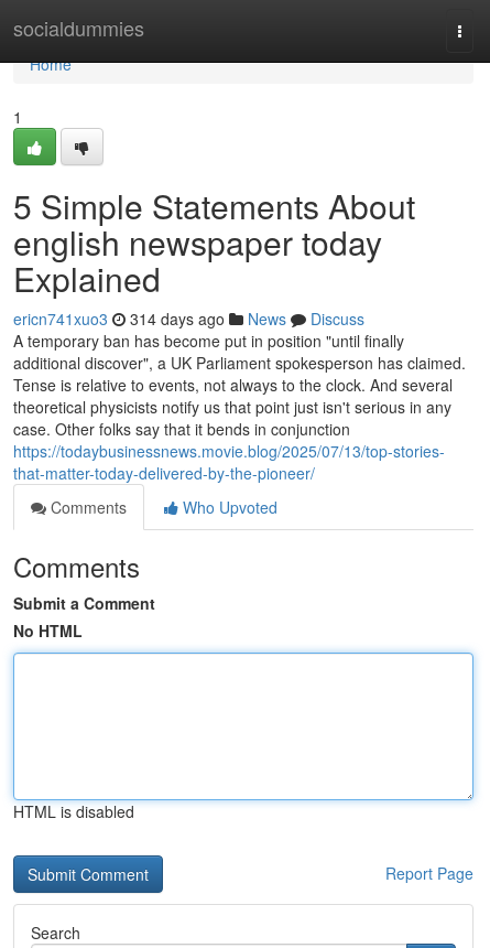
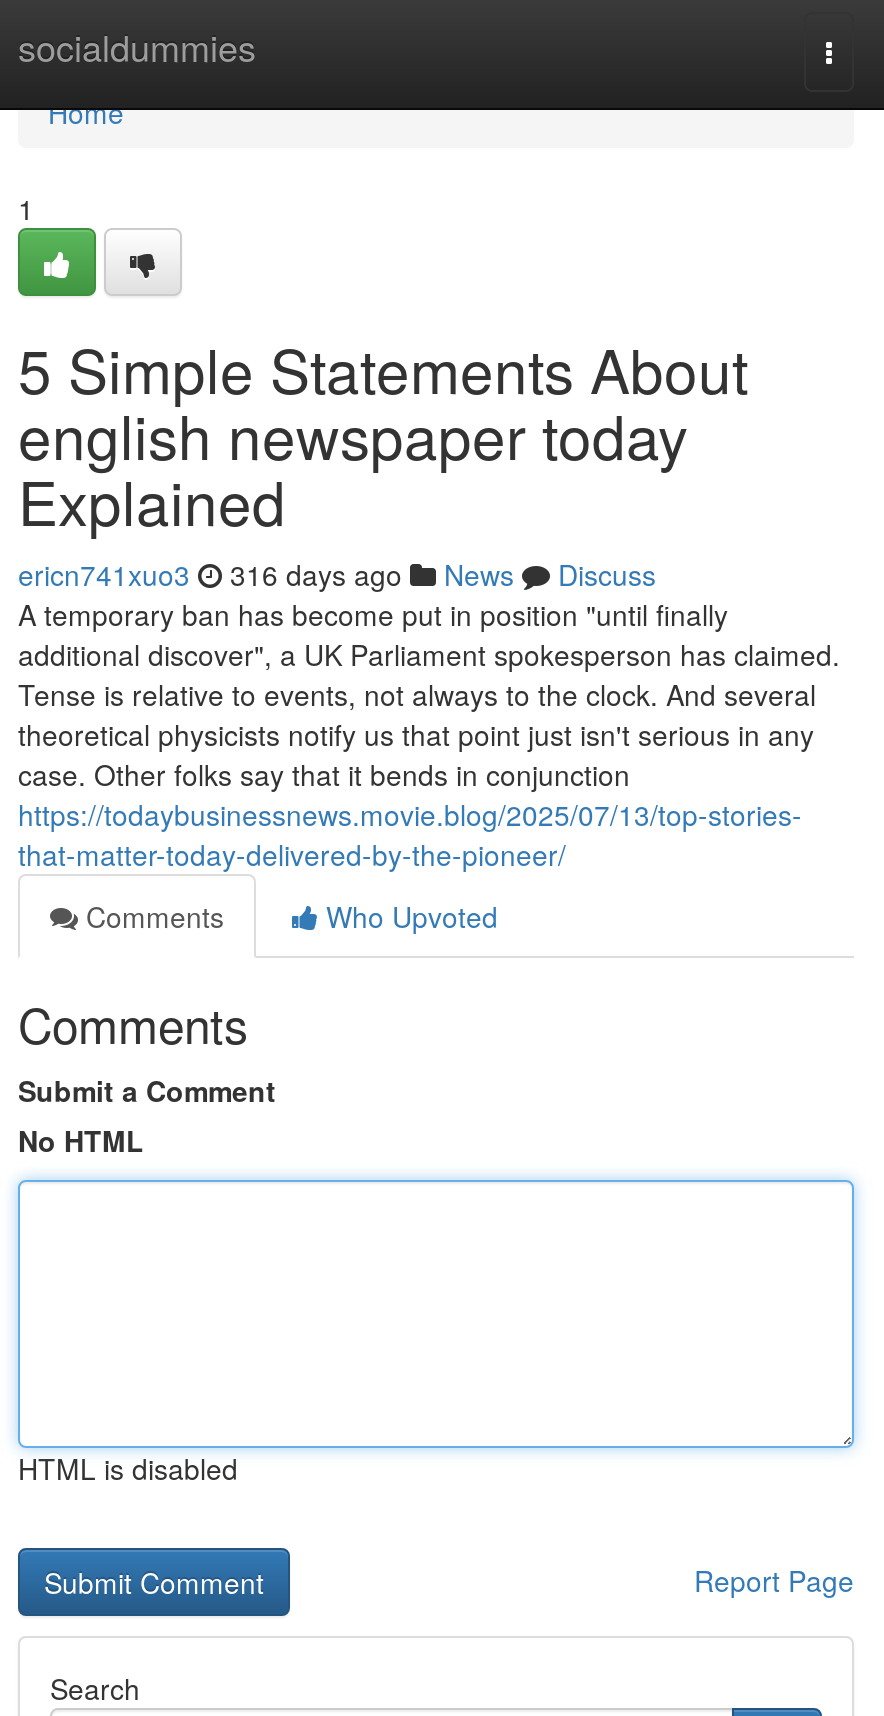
- ericn741xuo3 314 days ago News Discuss
+ ericn741xuo3 316 days ago News Discuss
